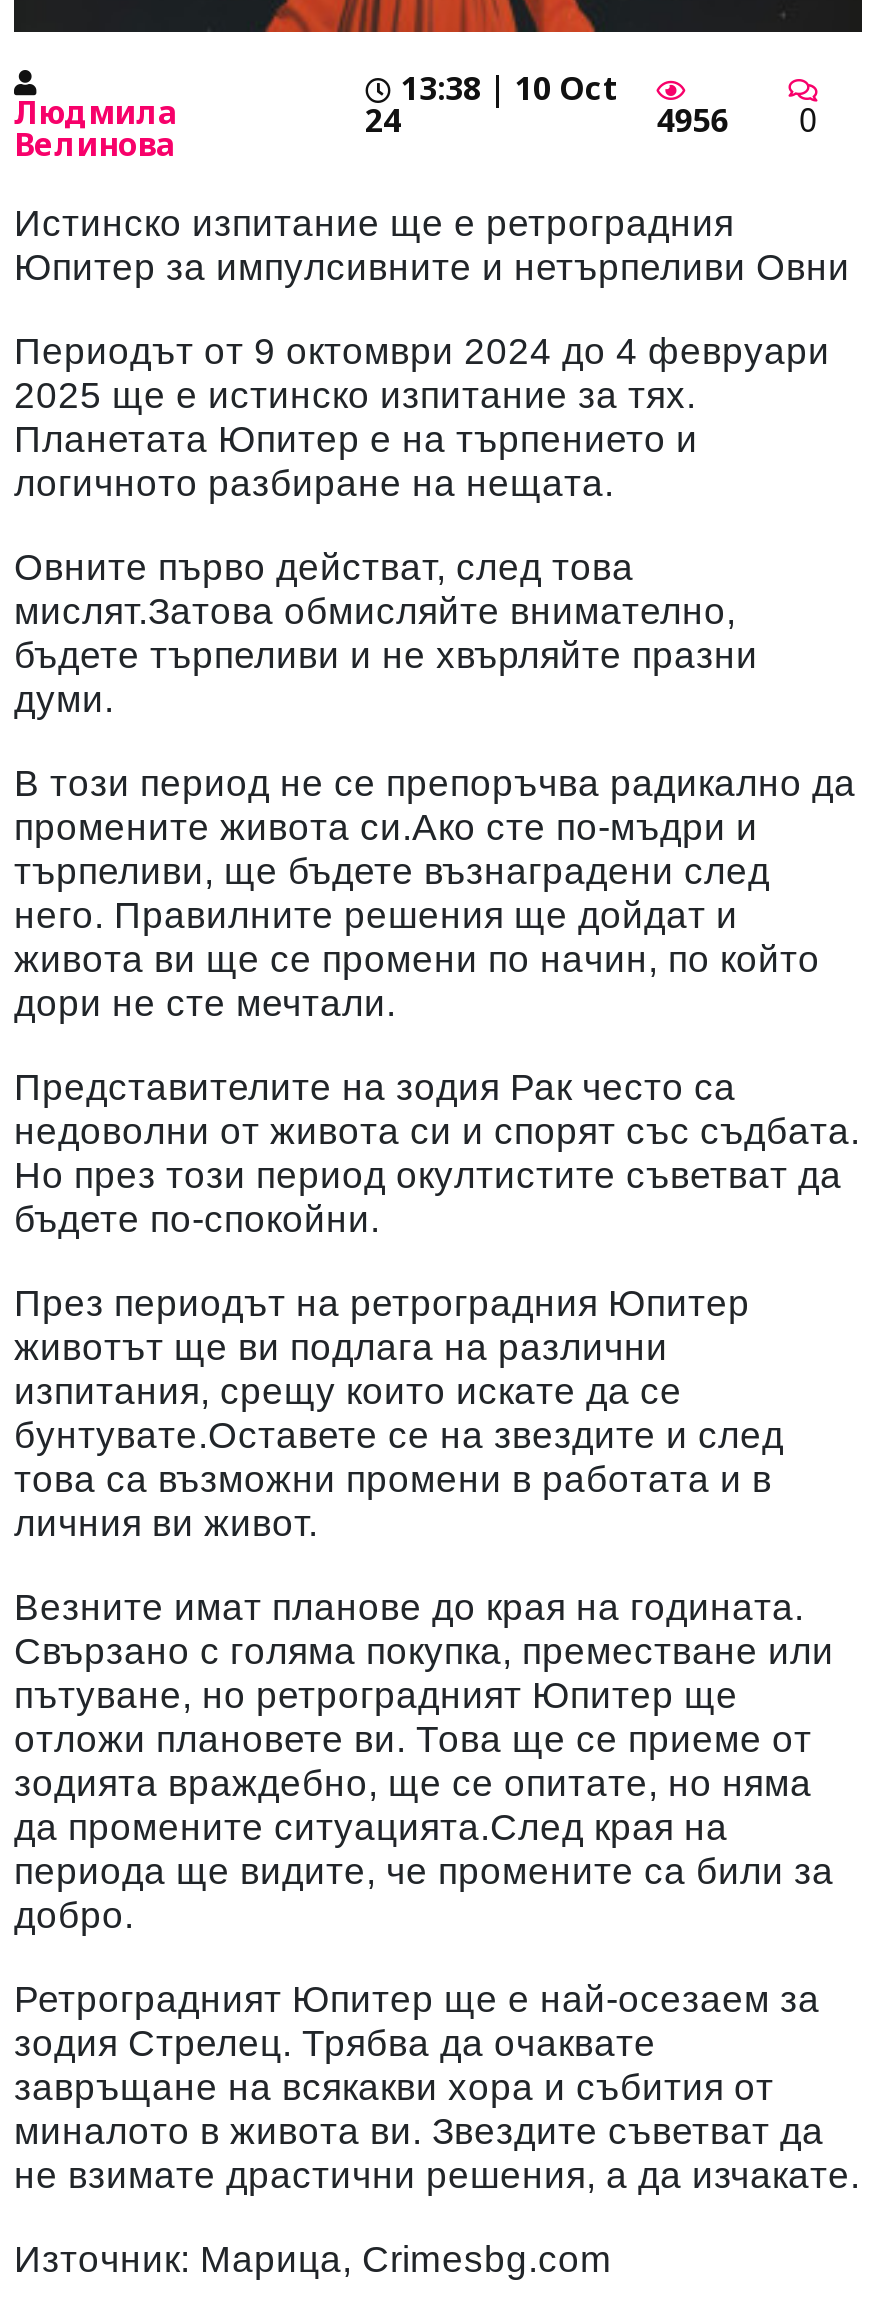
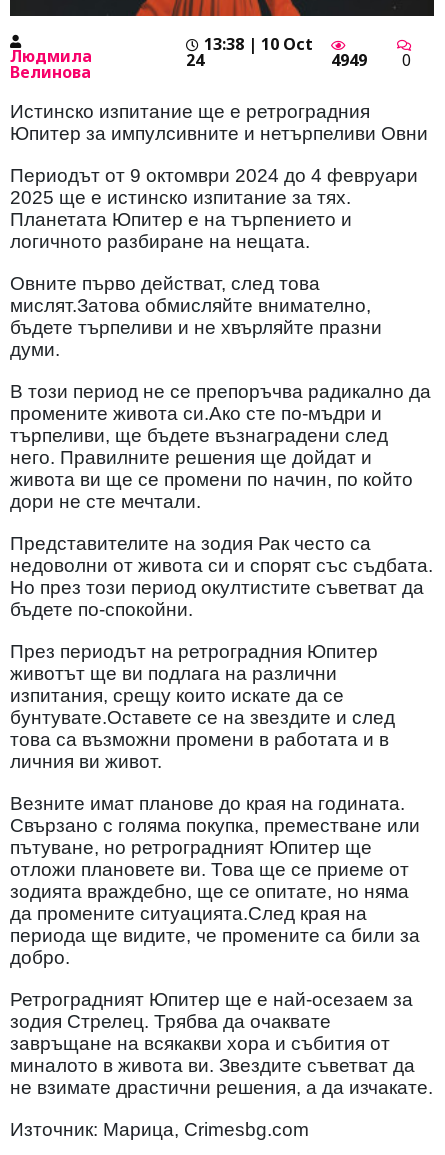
- 4956 0
+ 4949 0
